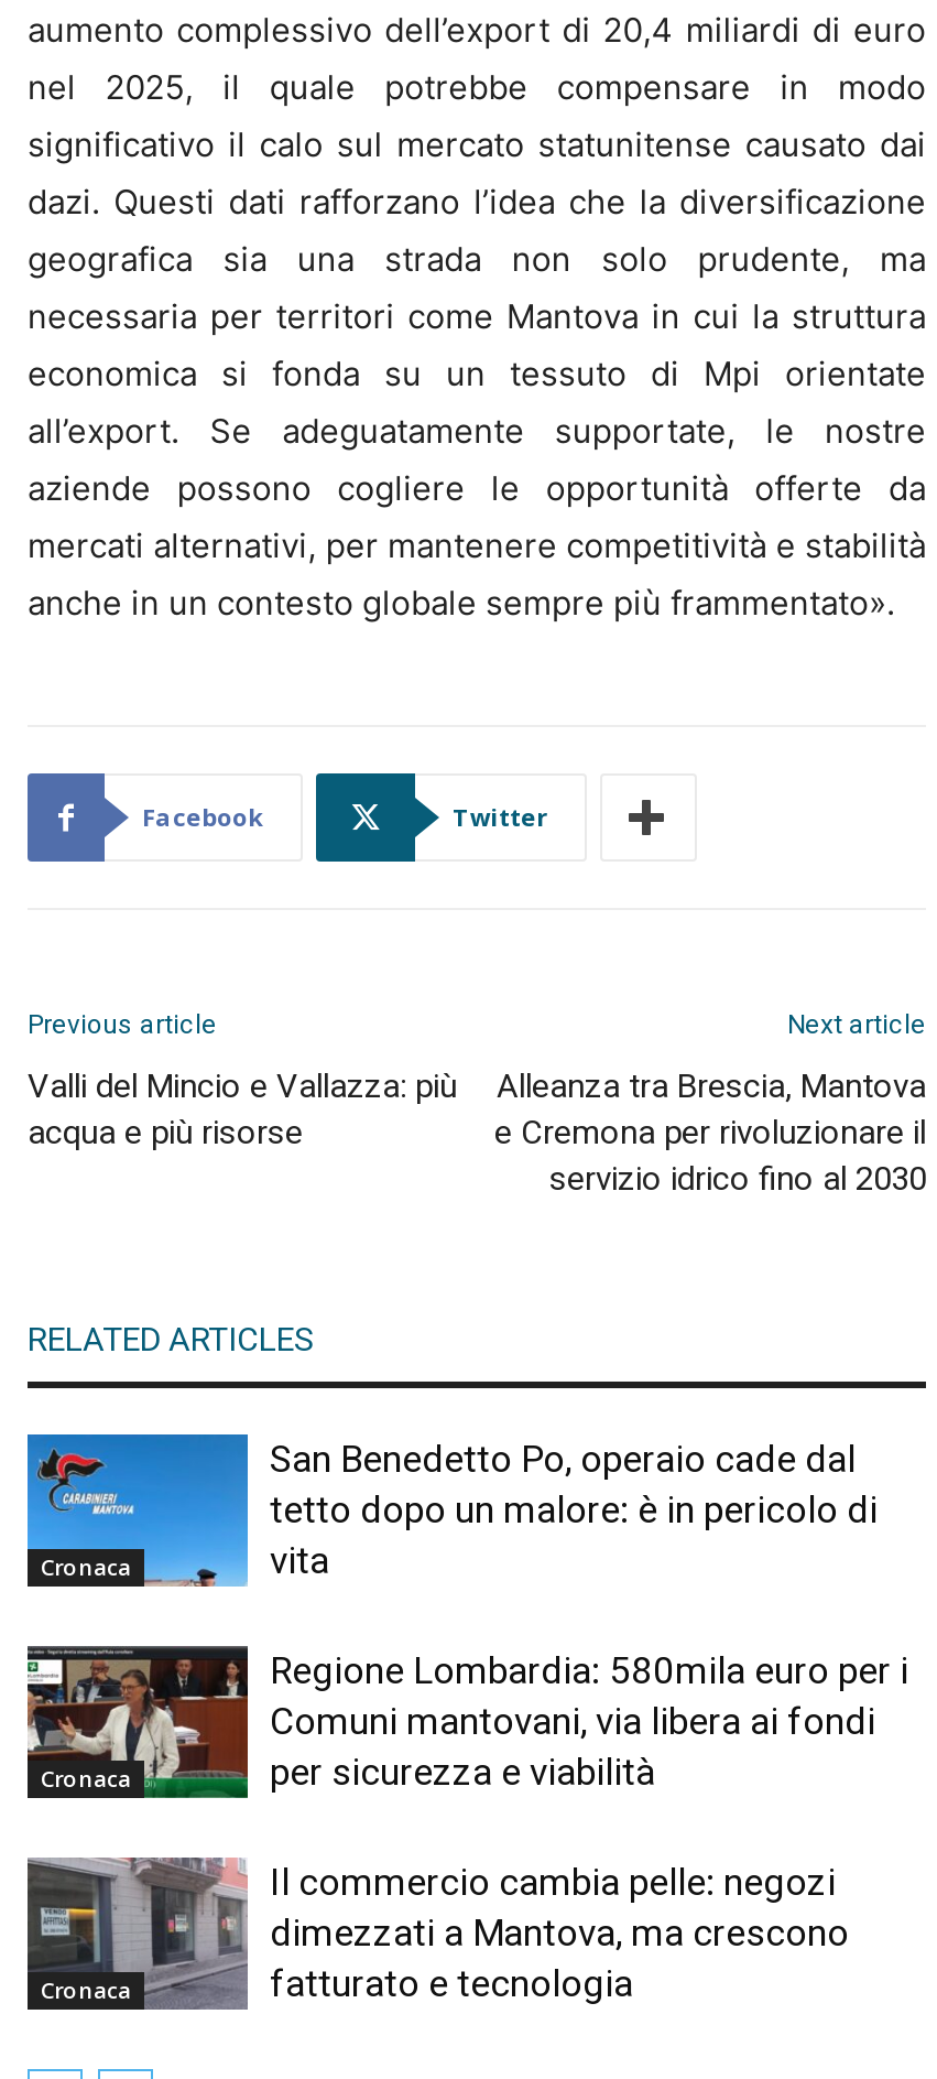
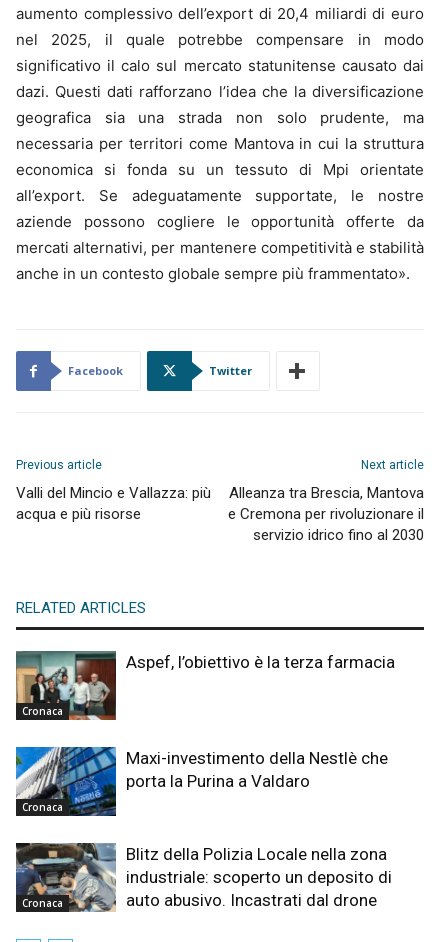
- [image]
- San Benedetto Po, operaio cade dal
- tetto dopo un malore: è in pericolo di
- vita
+ [image]
+ Aspef, l’obiettivo è la terza farmacia

- [image]
- Regione Lombardia: 580mila euro per i
- Comuni mantovani, via libera ai fondi
- per sicurezza e viabilità
+ [image]
+ Maxi-investimento della Nestlè che
+ porta la Purina a Valdaro

- [image]
- Il commercio cambia pelle: negozi
- dimezzati a Mantova, ma crescono
- fatturato e tecnologia
+ [image]
+ Blitz della Polizia Locale nella zona
+ industriale: scoperto un deposito di
+ auto abusivo. Incastrati dal drone
